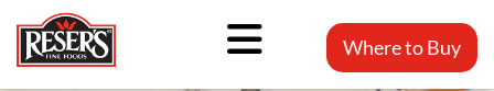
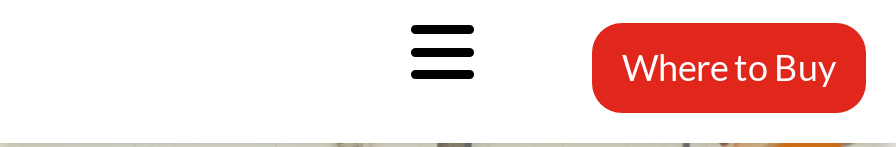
- [image]
